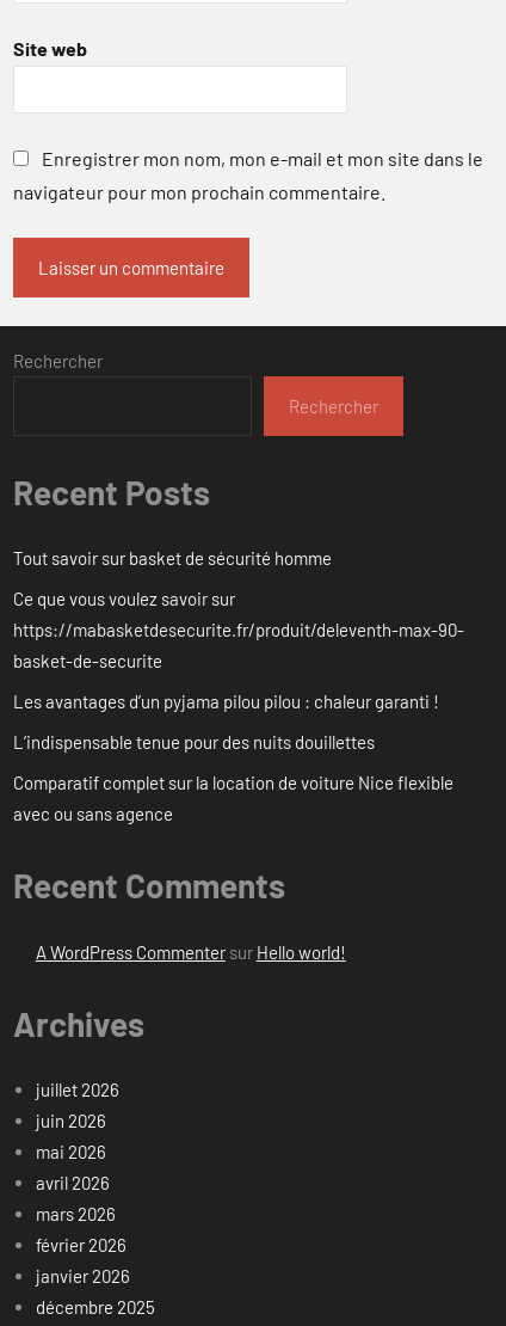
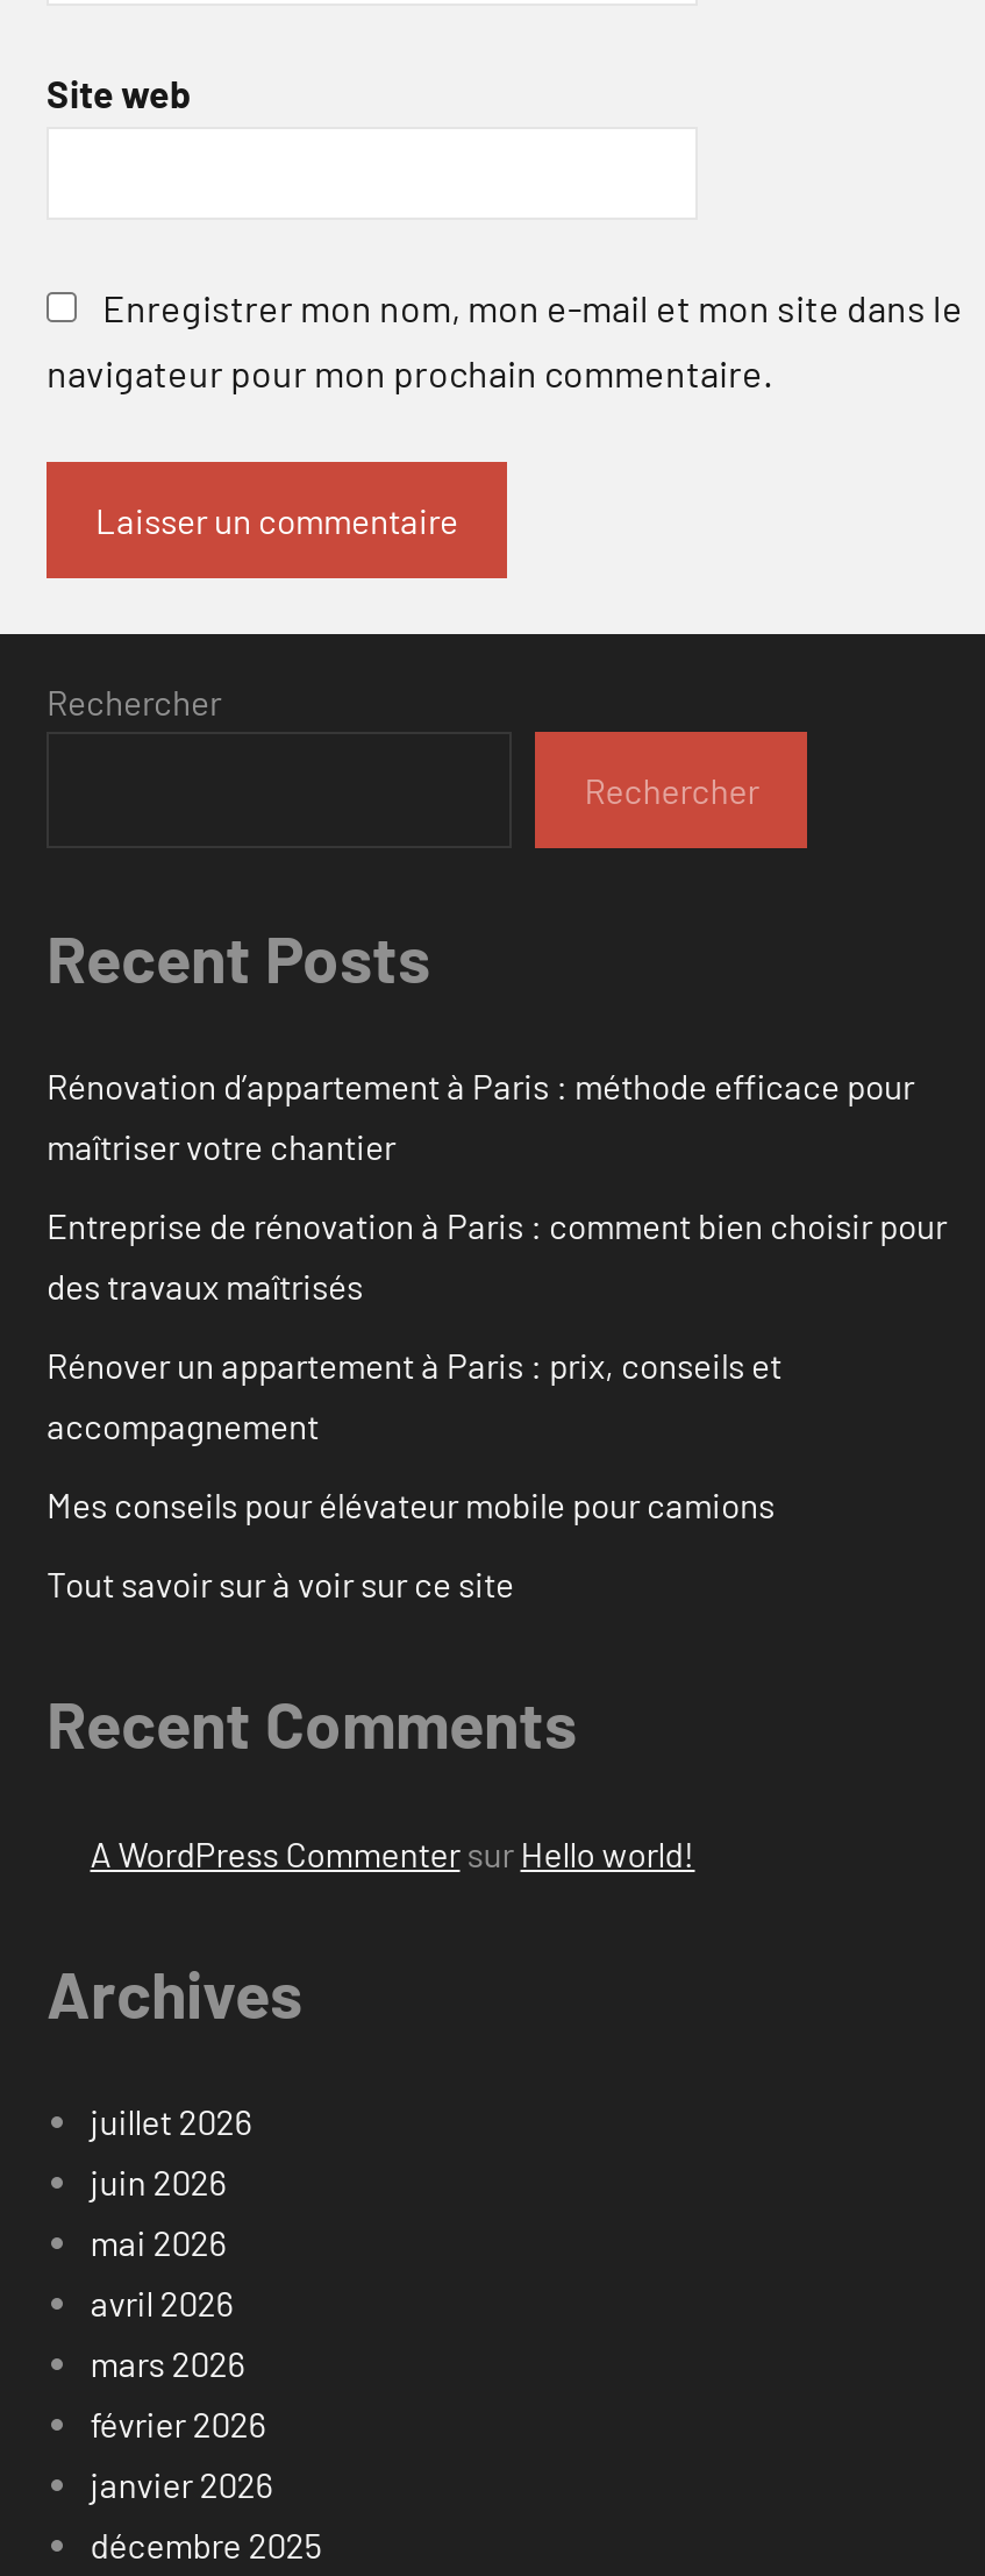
- Tout savoir sur basket de sécurité homme
+ Rénovation d’appartement à Paris : méthode efficace pour
+ maîtriser votre chantier

- Ce que vous voulez savoir sur
- https://mabasketdesecurite.fr/produit/deleventh-max-90-
- basket-de-securite
+ Entreprise de rénovation à Paris : comment bien choisir pour
+ des travaux maîtrisés

- Les avantages d’un pyjama pilou pilou : chaleur garanti !
+ Rénover un appartement à Paris : prix, conseils et
+ accompagnement

- L’indispensable tenue pour des nuits douillettes
+ Mes conseils pour élévateur mobile pour camions

- Comparatif complet sur la location de voiture Nice flexible
- avec ou sans agence
+ Tout savoir sur à voir sur ce site
